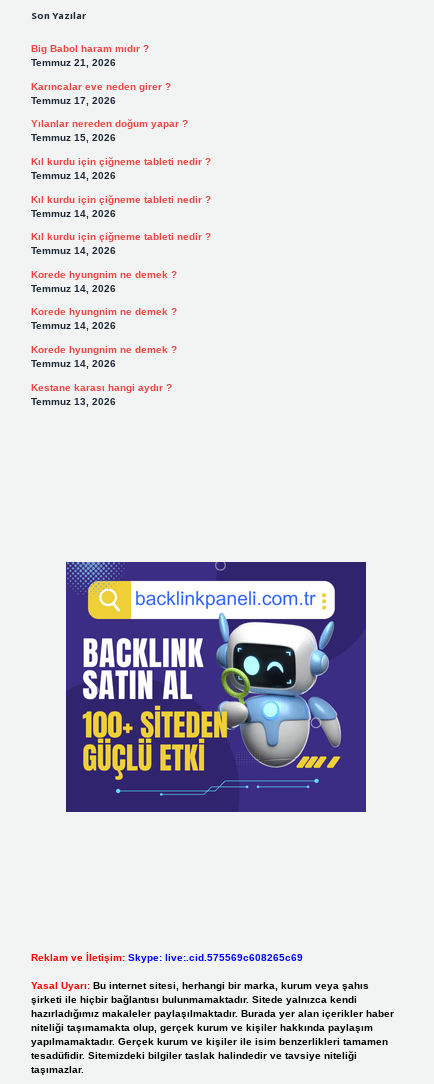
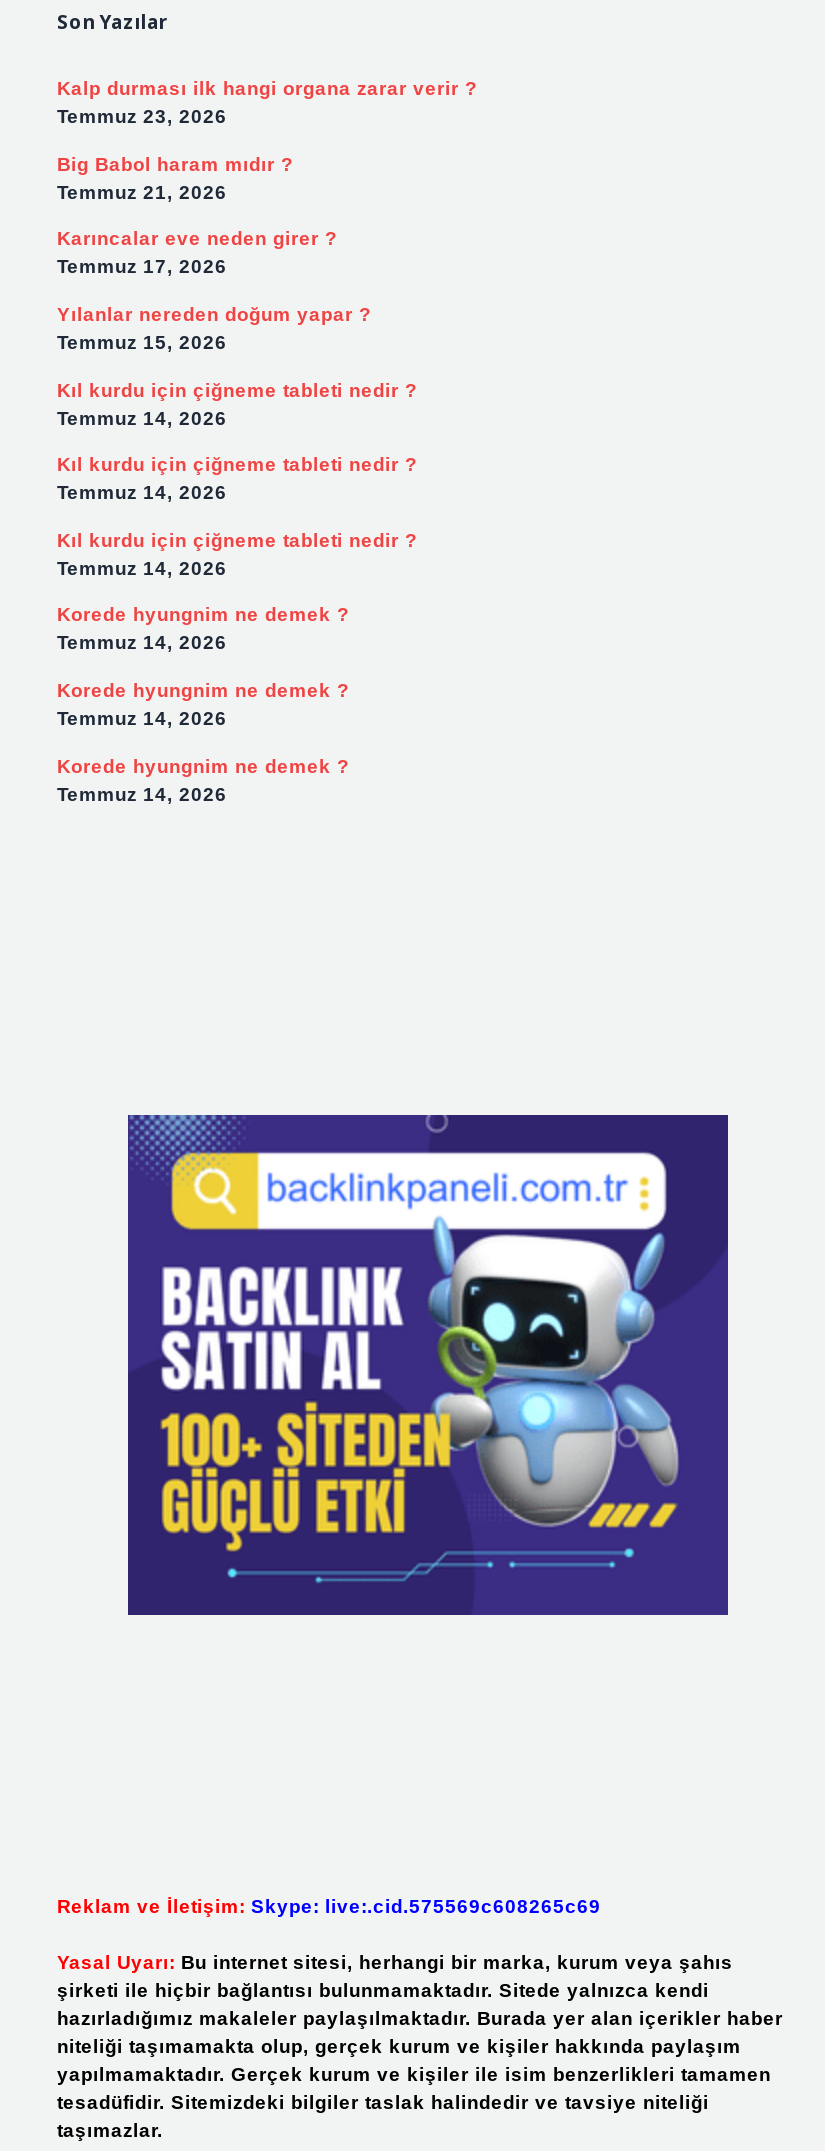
+ Kalp durması ilk hangi organa zarar verir ?
+ Temmuz 23, 2026

moved down: Big Babol haram mıdır ? | Temmuz 21, 2026 | Karıncalar eve neden girer ? | ... | Korede hyungnim ne demek ? | Temmuz 14, 2026

- Kestane karası hangi aydır ?
- Temmuz 13, 2026
